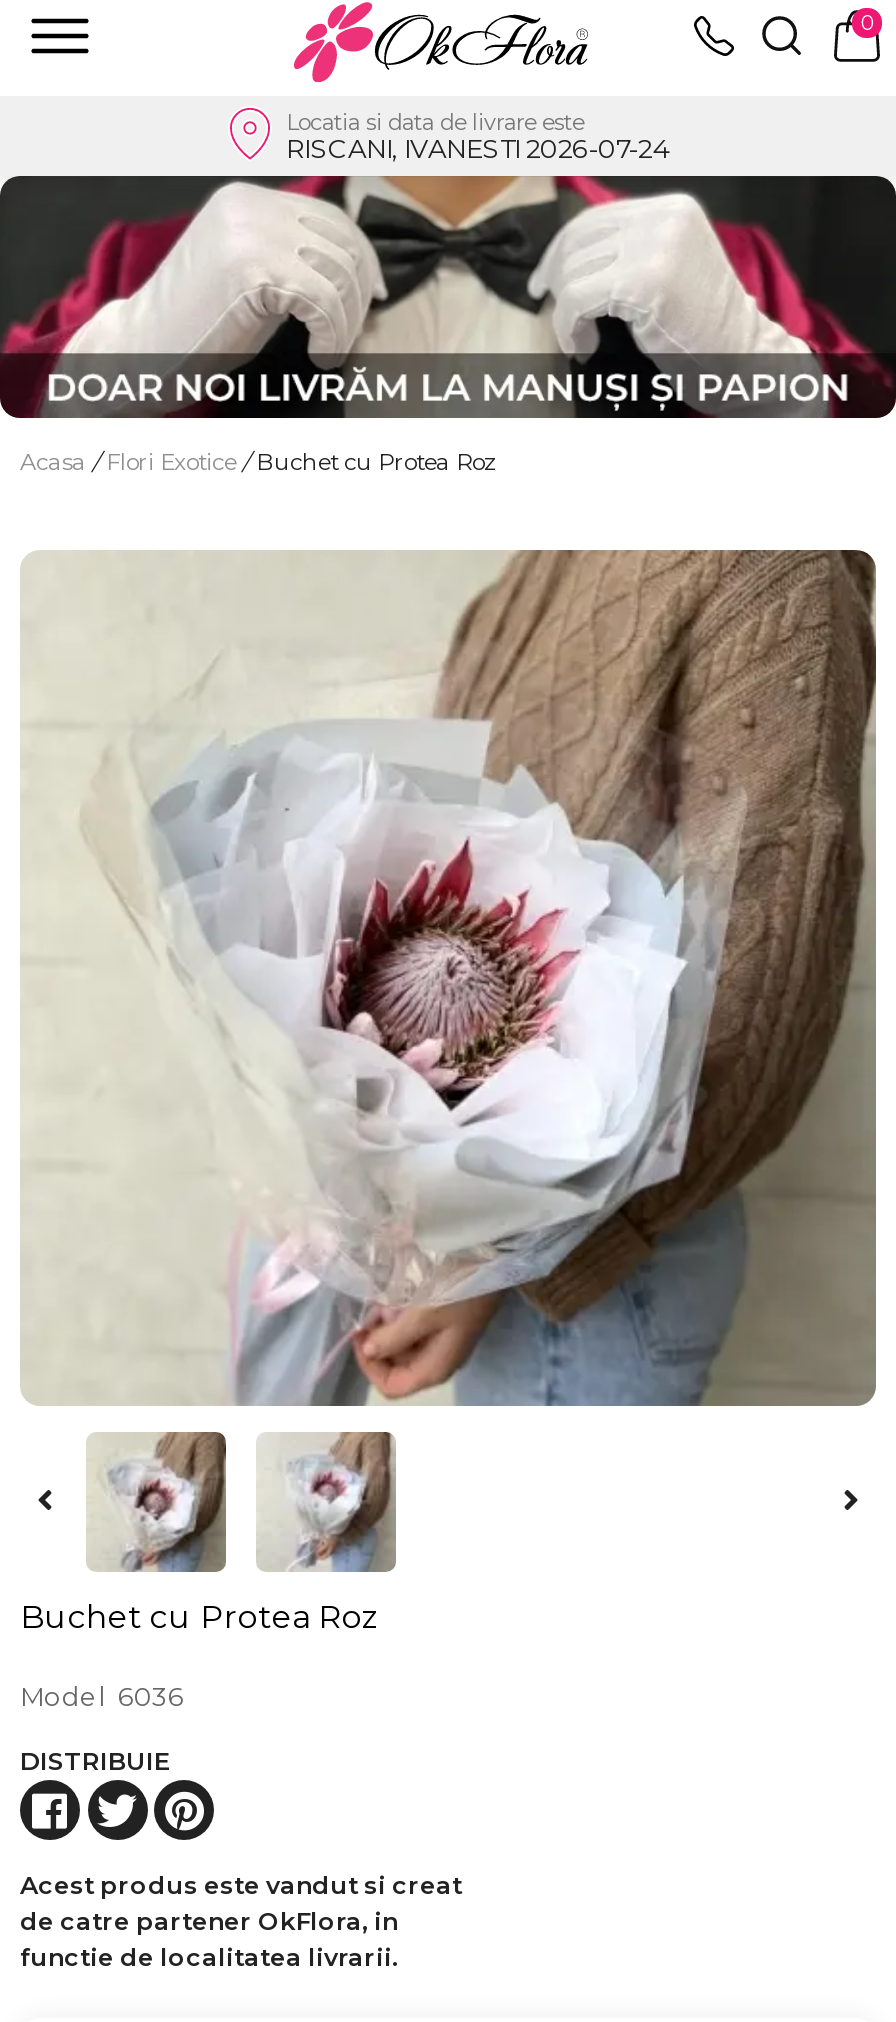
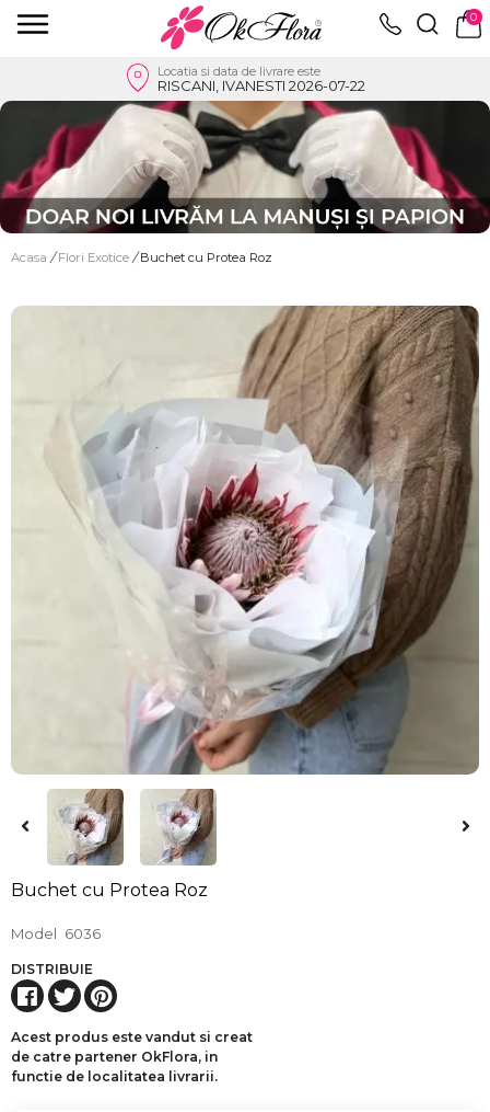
- RISCANI, IVANESTI 2026-07-24
+ RISCANI, IVANESTI 2026-07-22
